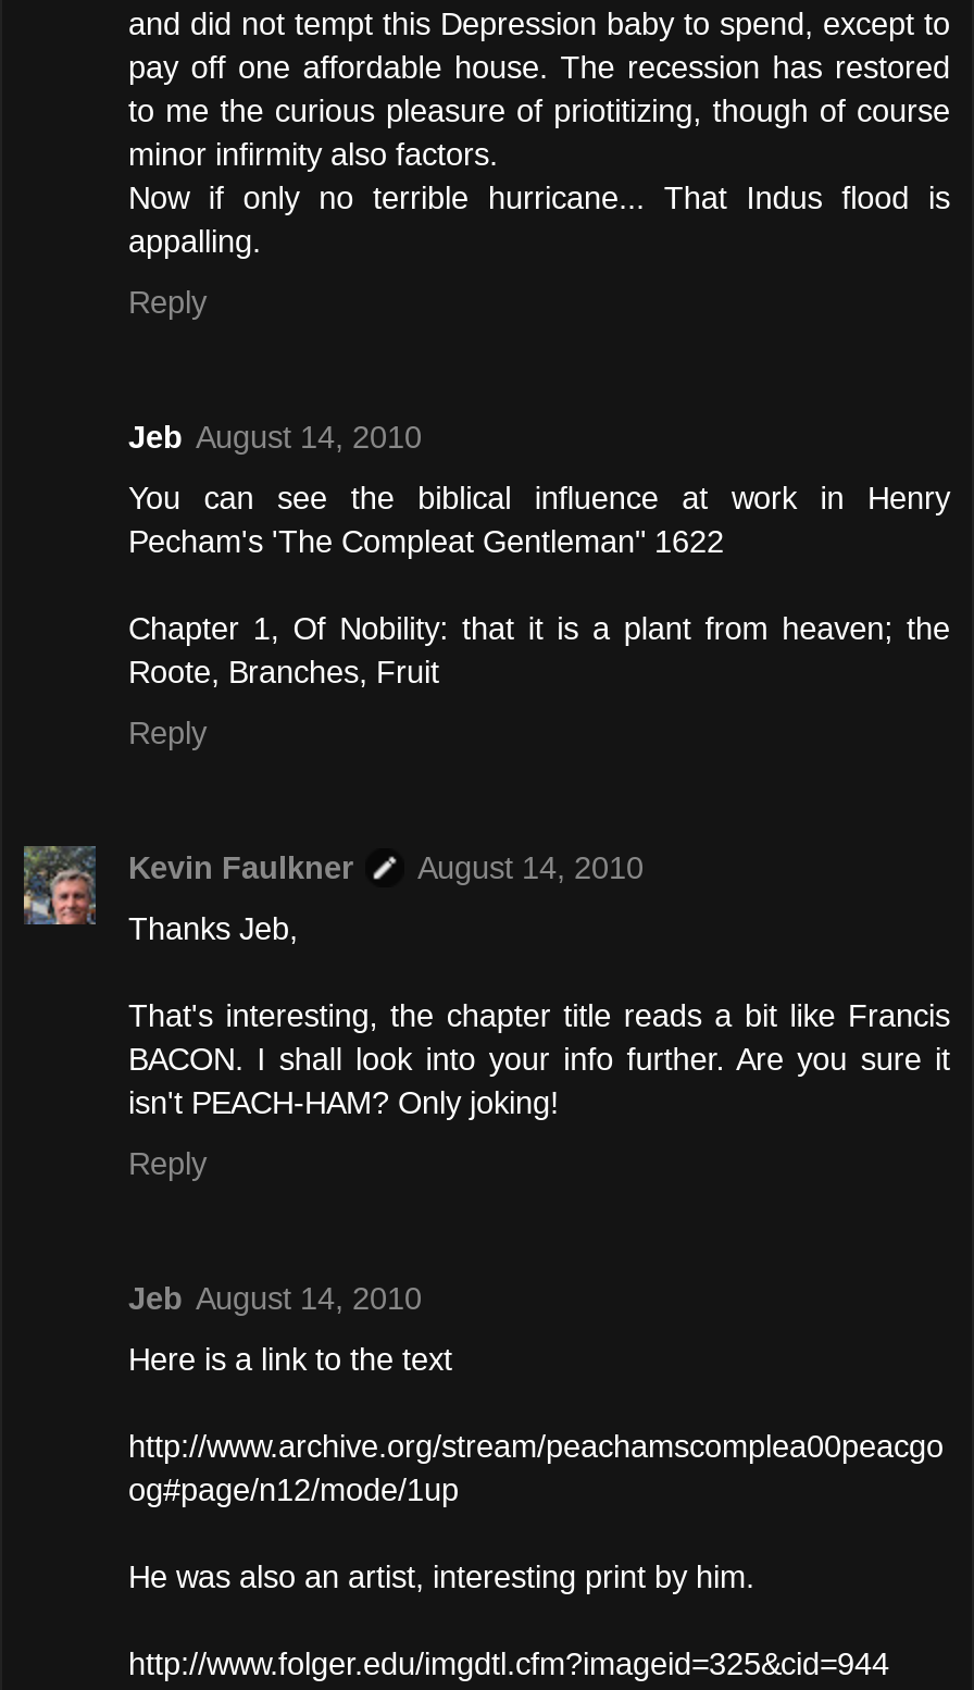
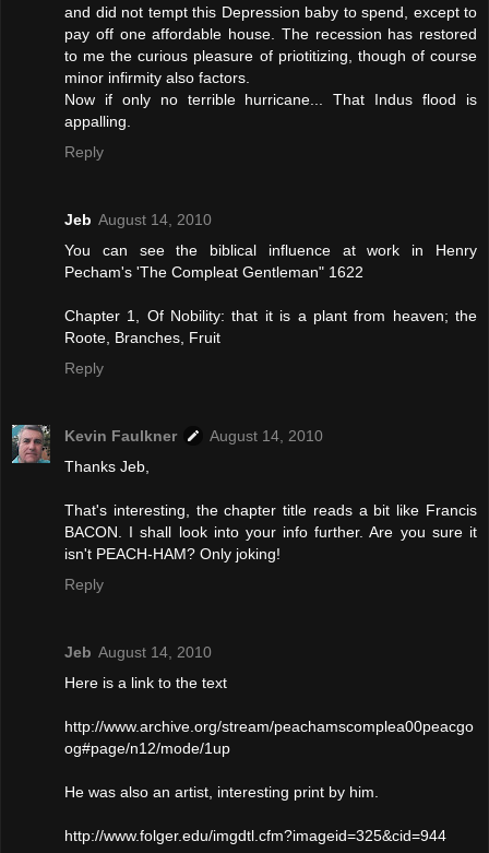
- [image]
+ [image]
